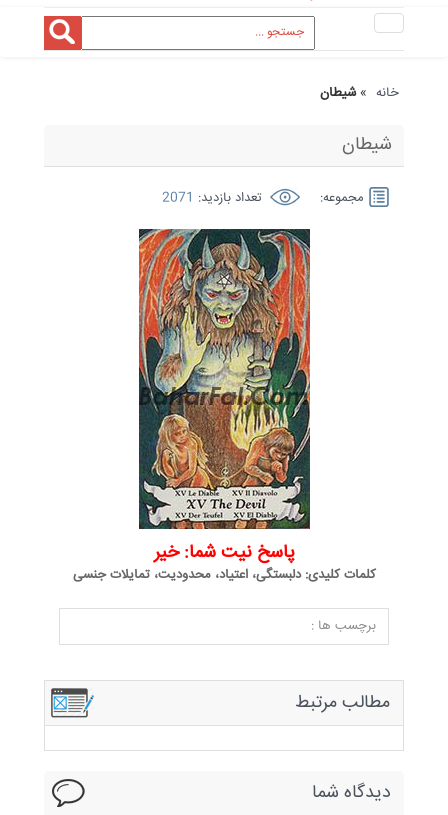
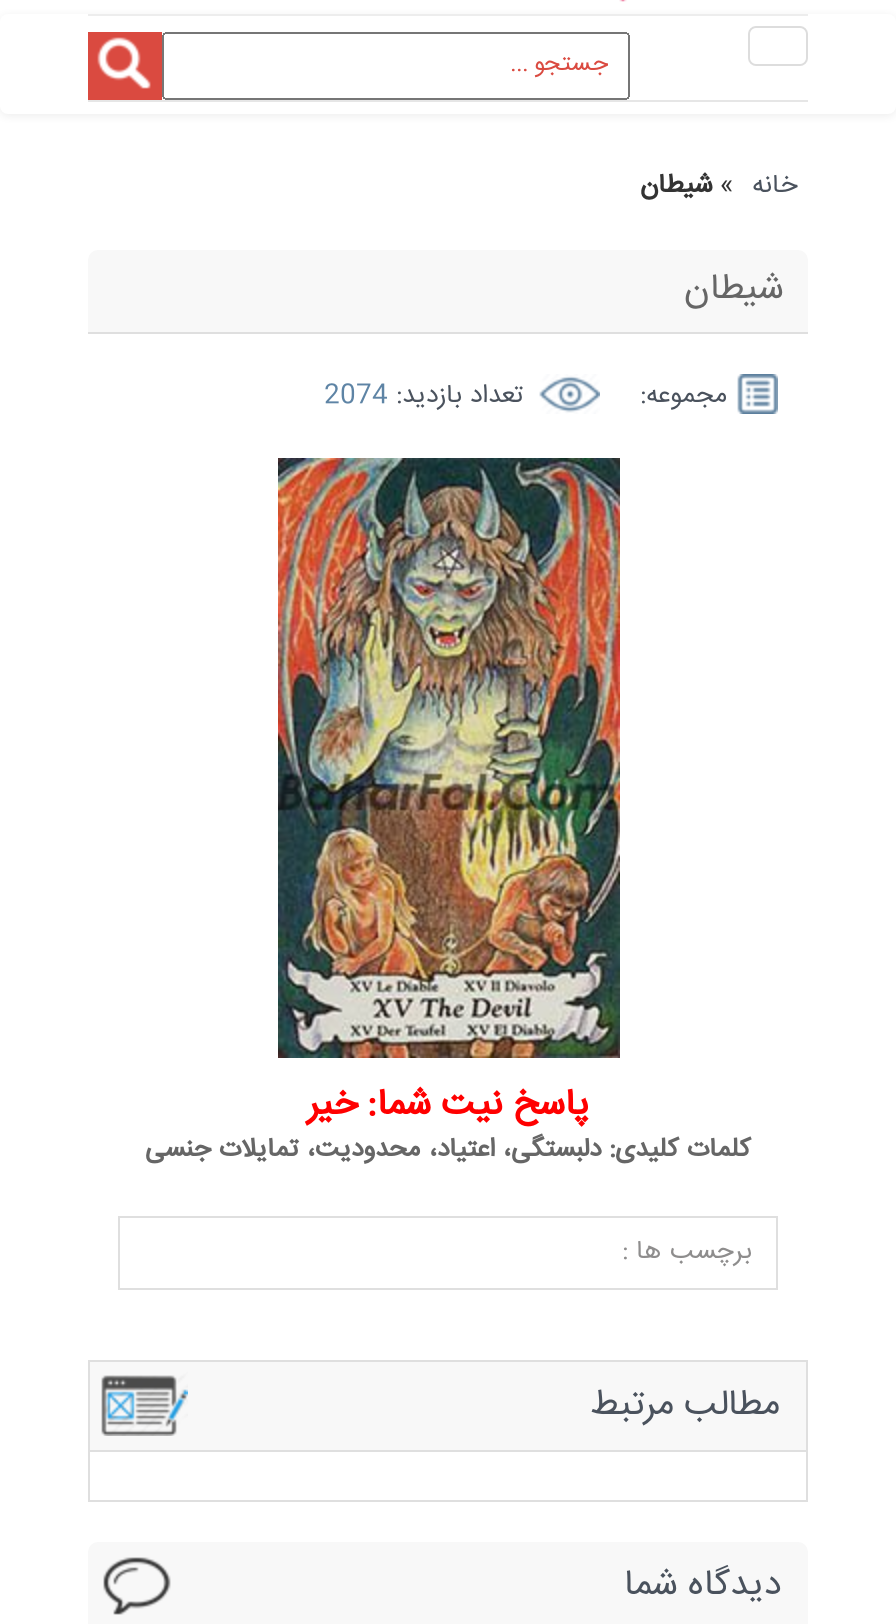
- تعداد بازدید: 2071
+ تعداد بازدید: 2074
